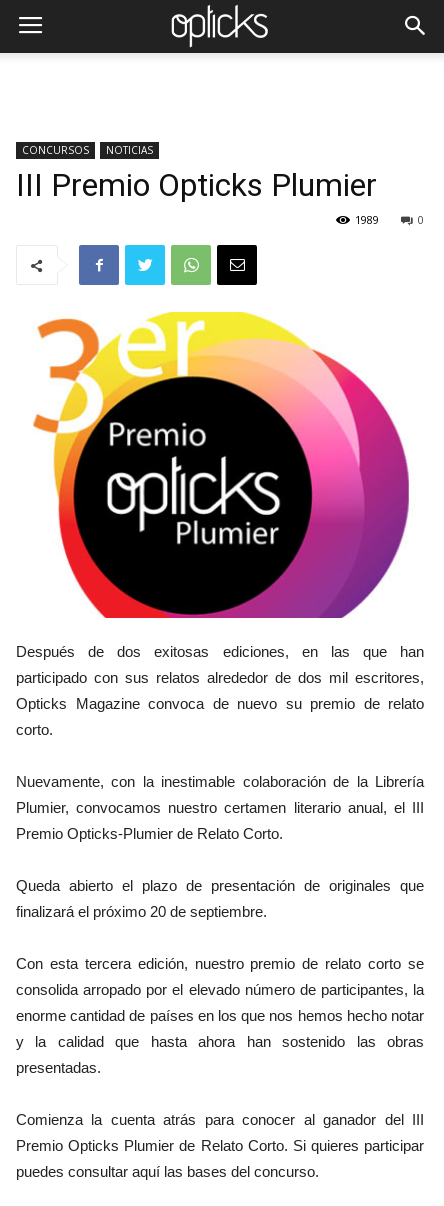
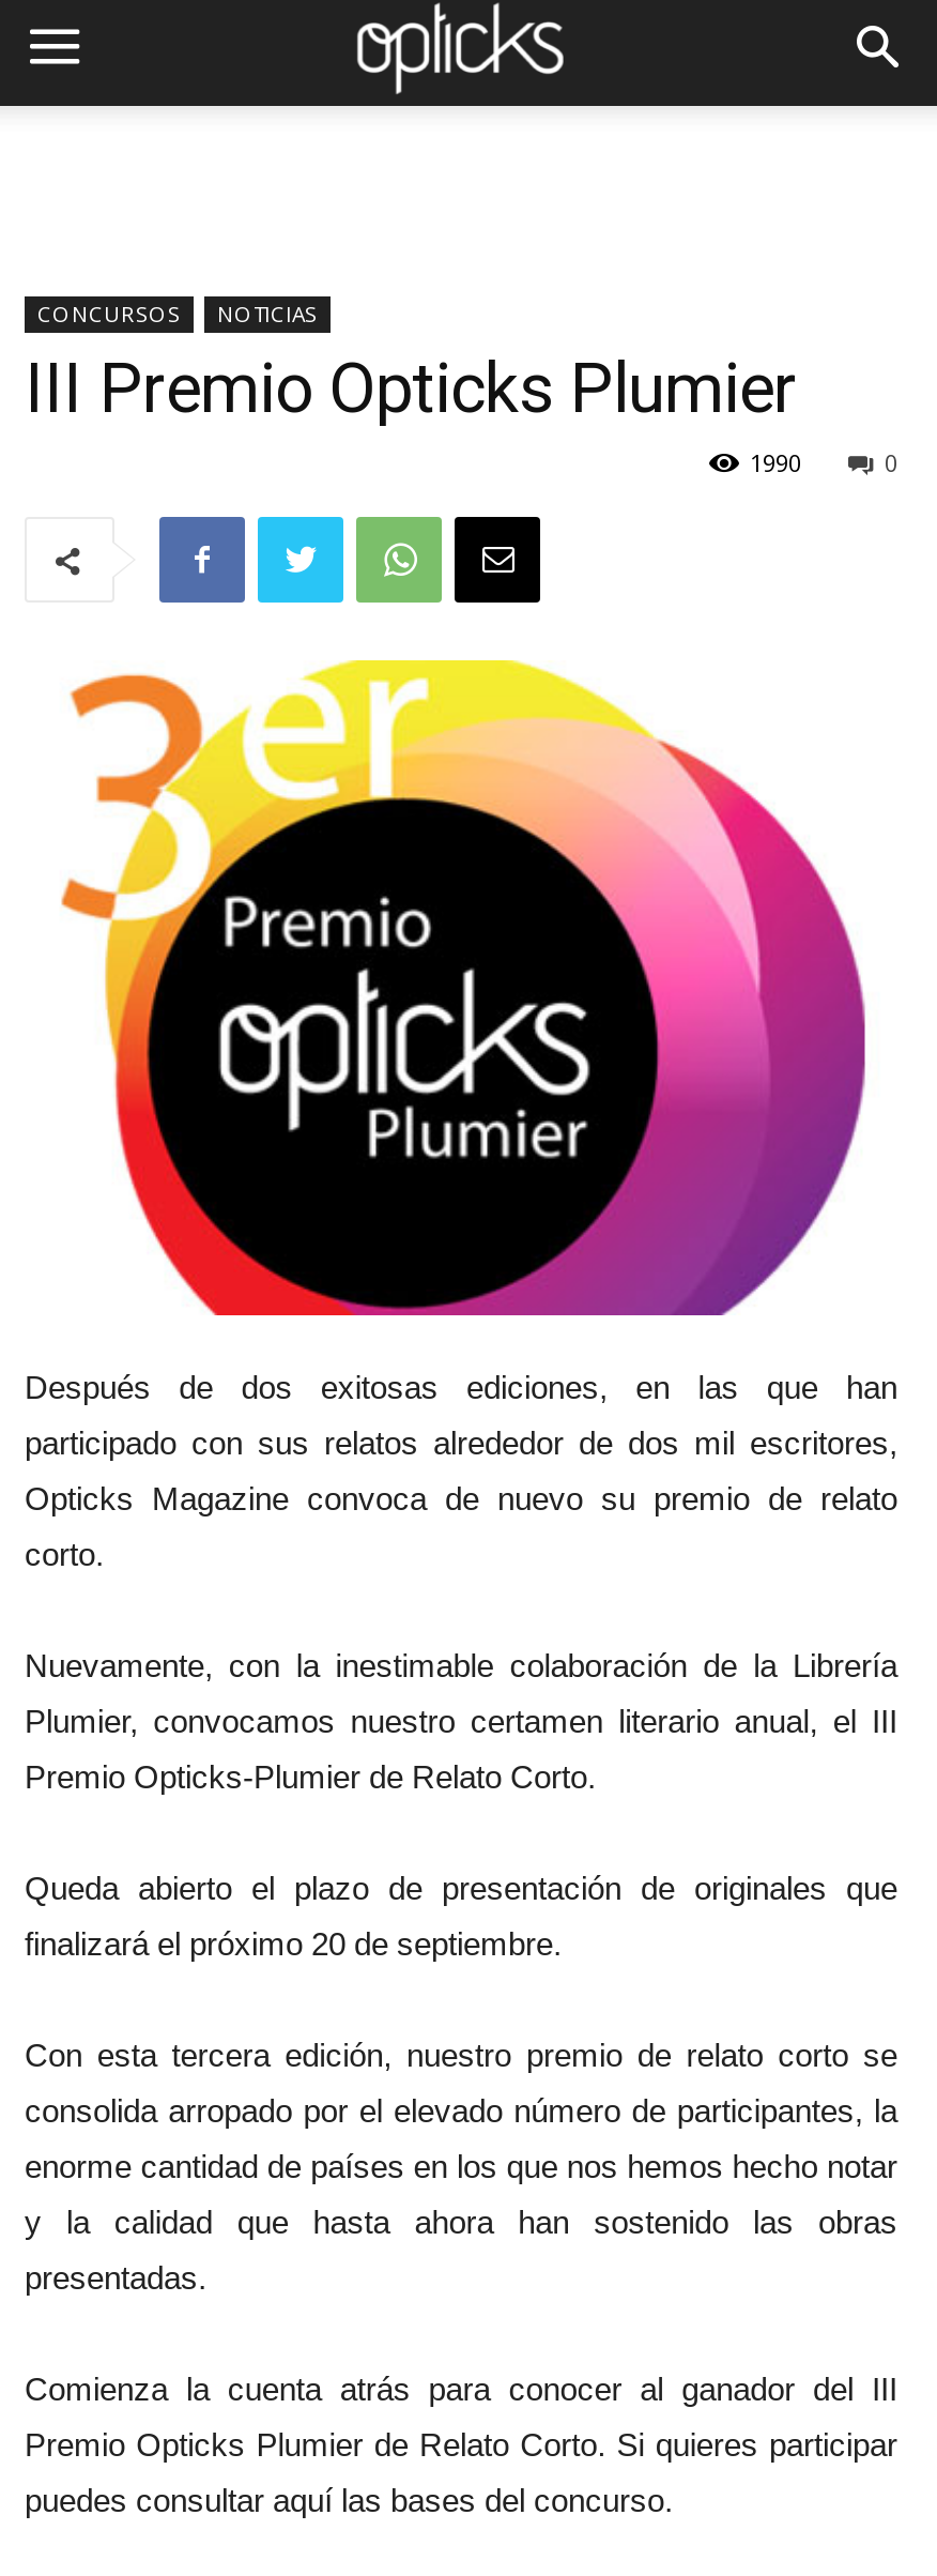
- 1989
+ 1990
